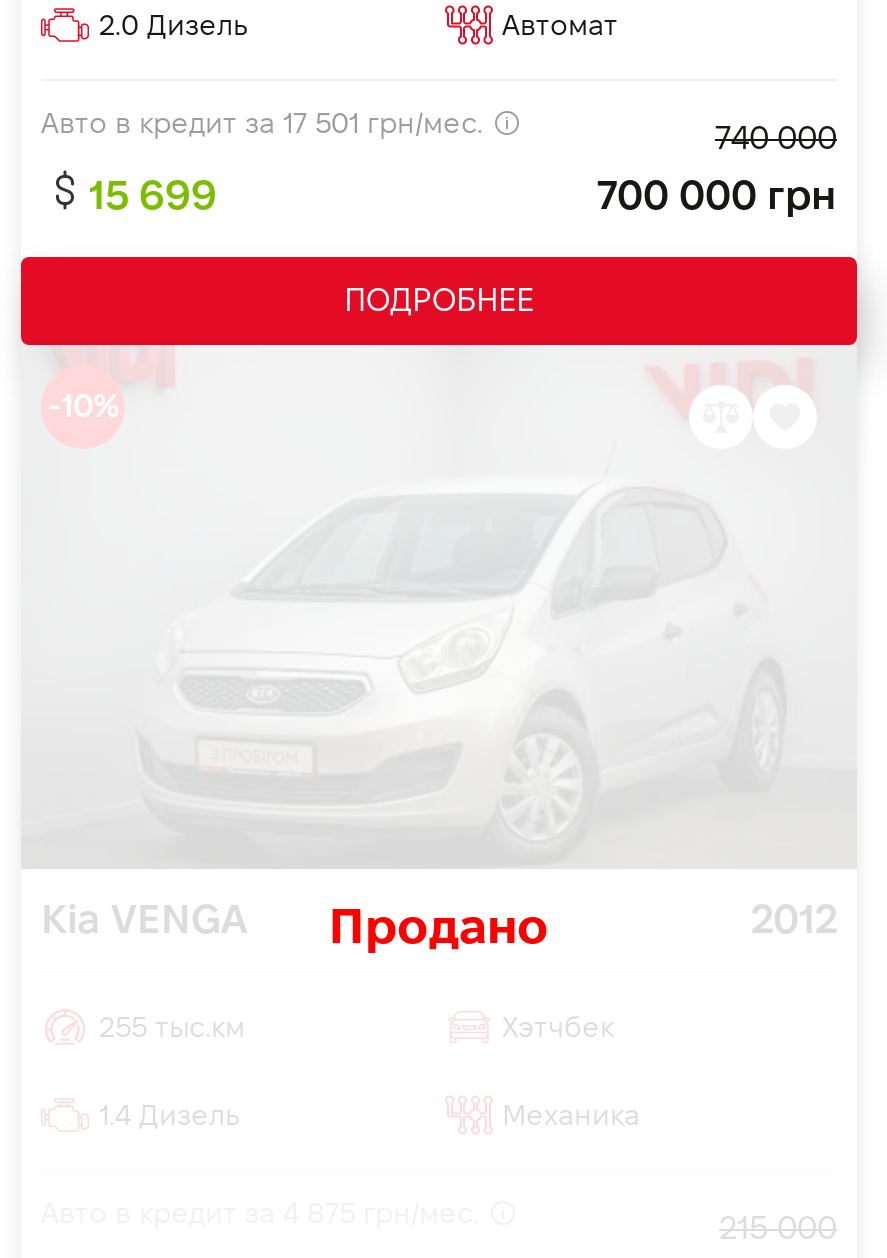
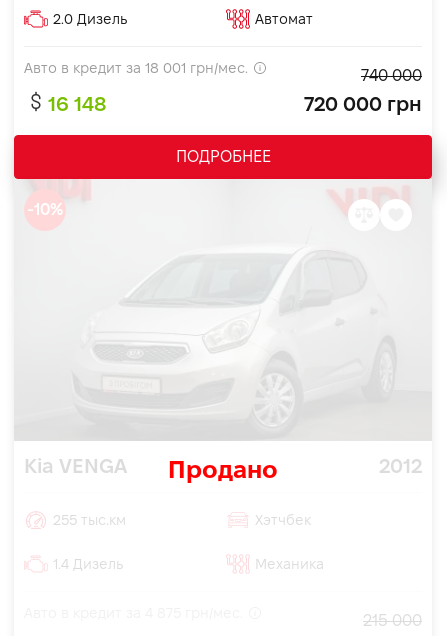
- Авто в кредит за 17 501 грн/мес.
+ Авто в кредит за 18 001 грн/мес.

- 15 699
+ 16 148

- 700 000 грн
+ 720 000 грн
